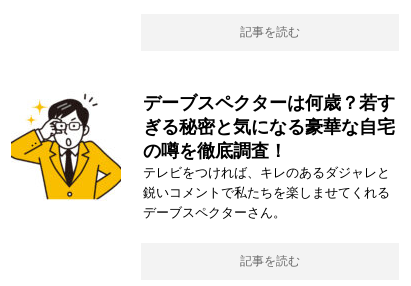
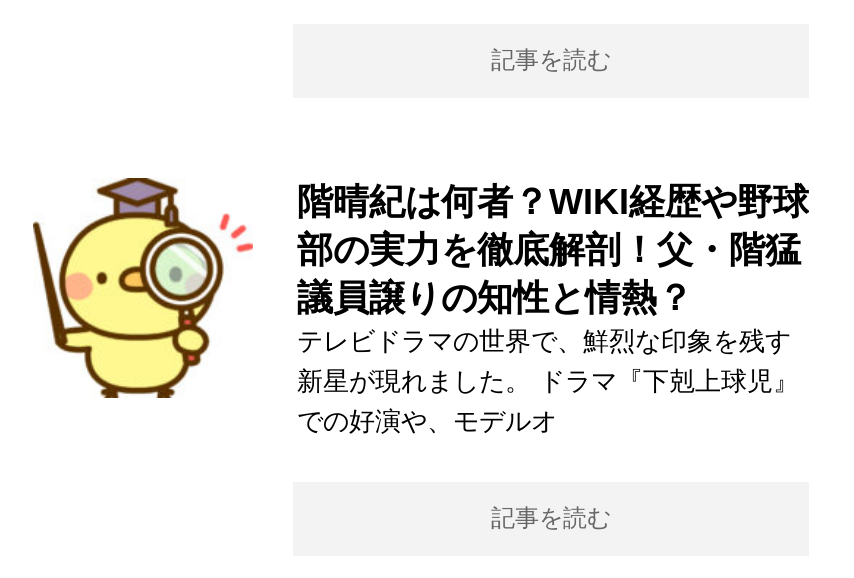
- [image]
- デーブスペクターは何歳？若す
- ぎる秘密と気になる豪華な自宅
- の噂を徹底調査！
- テレビをつければ、キレのあるダジャレと
- 鋭いコメントで私たちを楽しませてくれる
- デーブスペクターさん。
+ [image]
+ 階晴紀は何者？WIKI経歴や野球
+ 部の実力を徹底解剖！父・階猛
+ 議員譲りの知性と情熱？
+ テレビドラマの世界で、鮮烈な印象を残す
+ 新星が現れました。 ドラマ『下剋上球児』
+ での好演や、モデルオ
